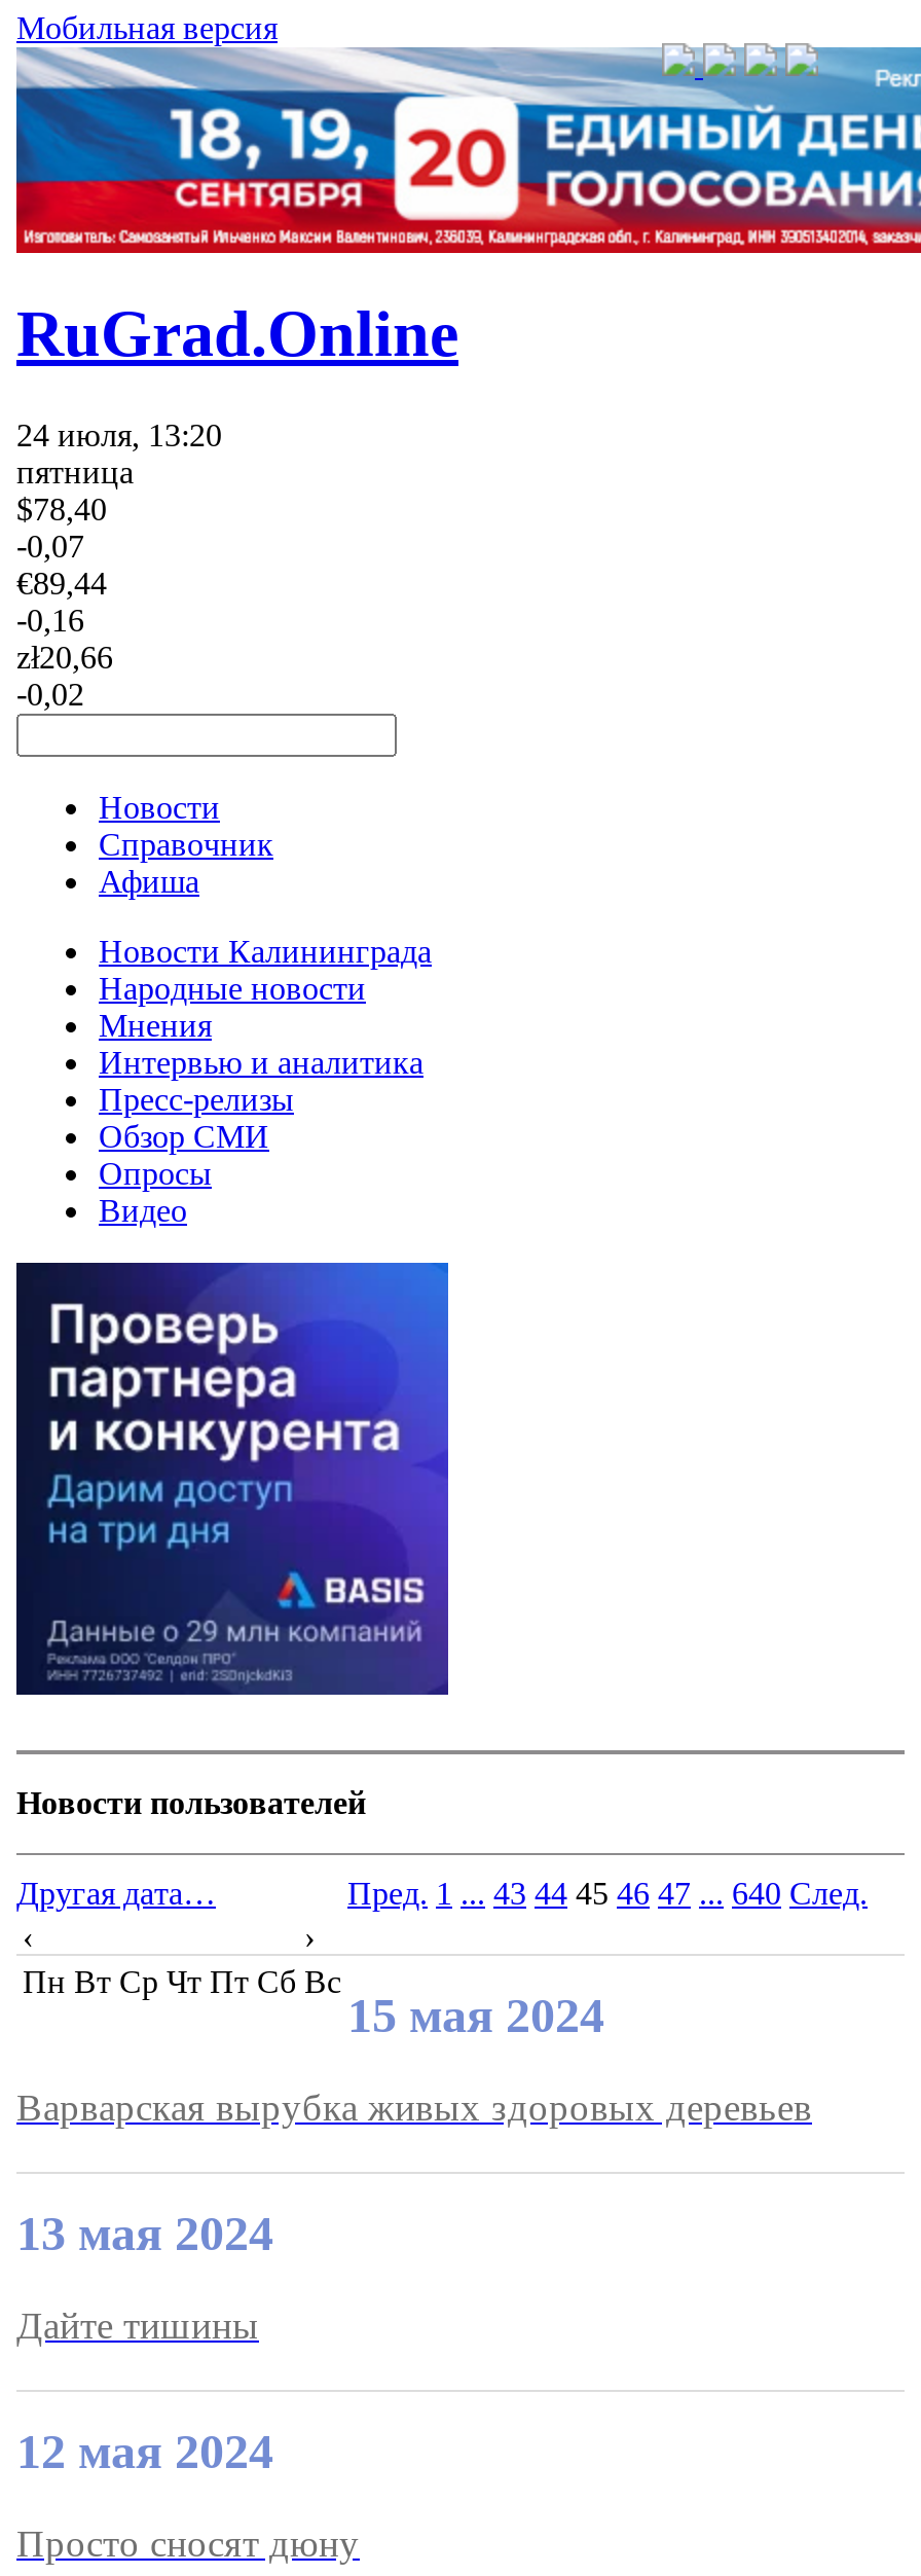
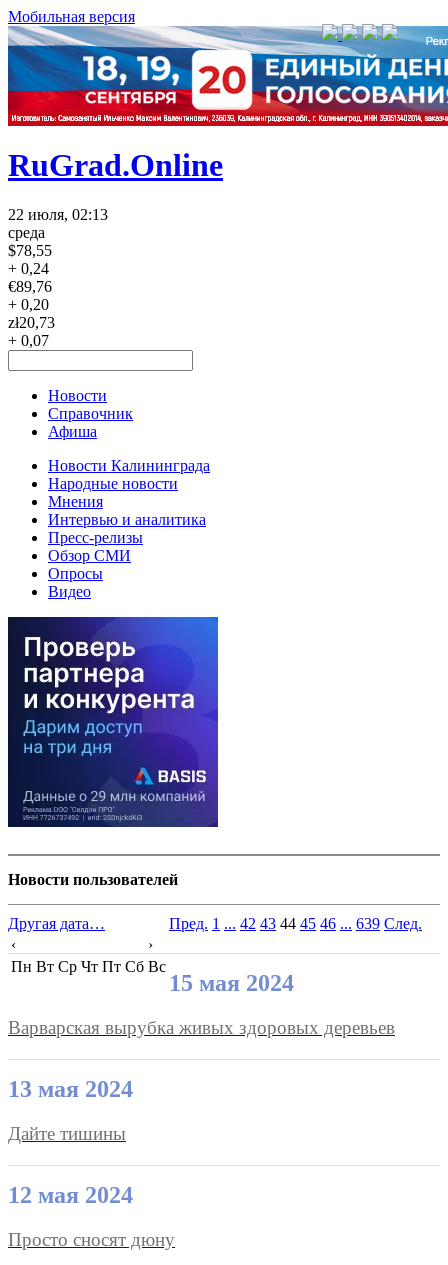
- 24 июля, 13:20
- пятница
- $78,40
- -0,07
- €89,44
- -0,16
- zł20,66
- -0,02
+ 22 июля, 02:13
+ среда
+ $78,55
+ + 0,24
+ €89,76
+ + 0,20
+ zł20,73
+ + 0,07

- Пред. 1 ... 43 44 45 46 47 ... 640 След.
+ Пред. 1 ... 42 43 44 45 46 ... 639 След.
